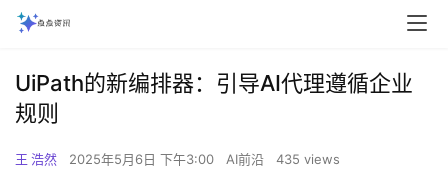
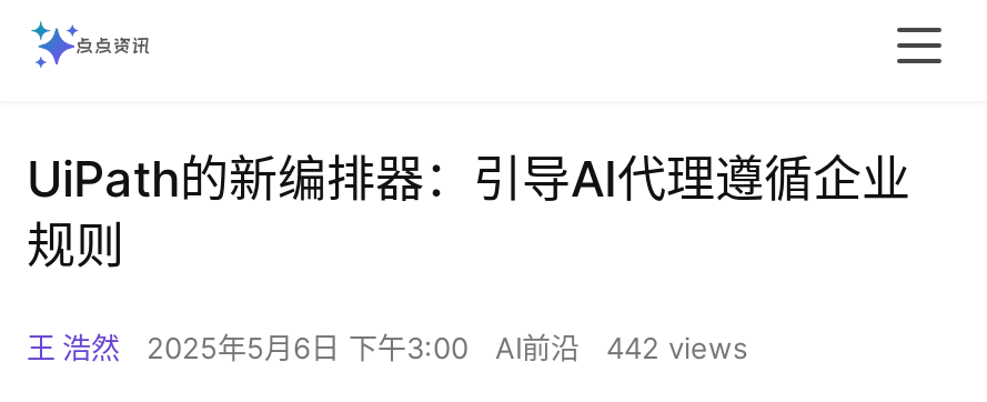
- 王 浩然 2025年5月6日 下午3:00 AI前沿 435 views
+ 王 浩然 2025年5月6日 下午3:00 AI前沿 442 views
